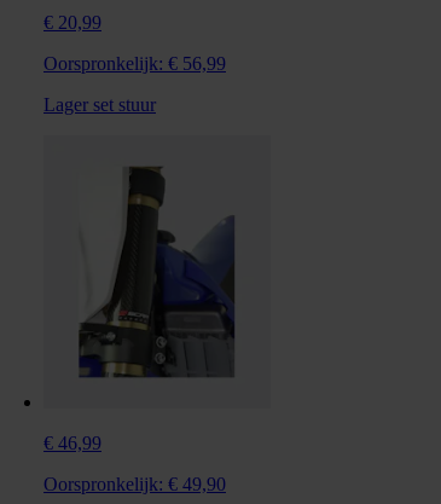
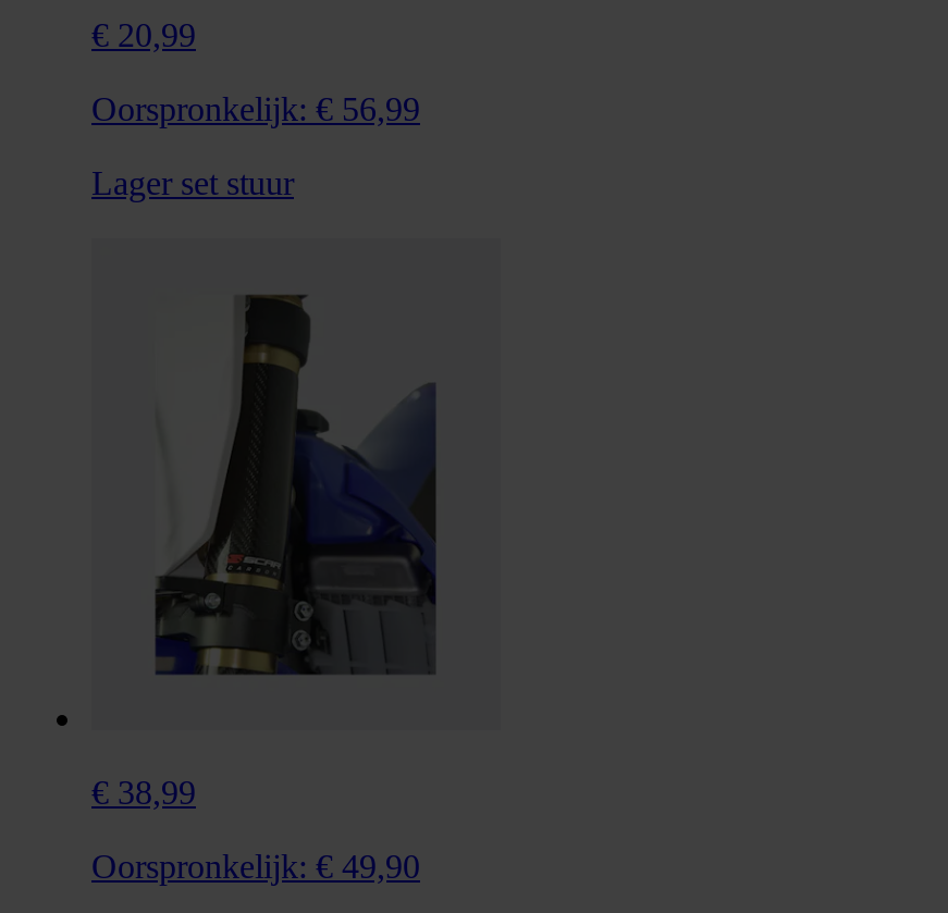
- € 46,99
+ € 38,99
